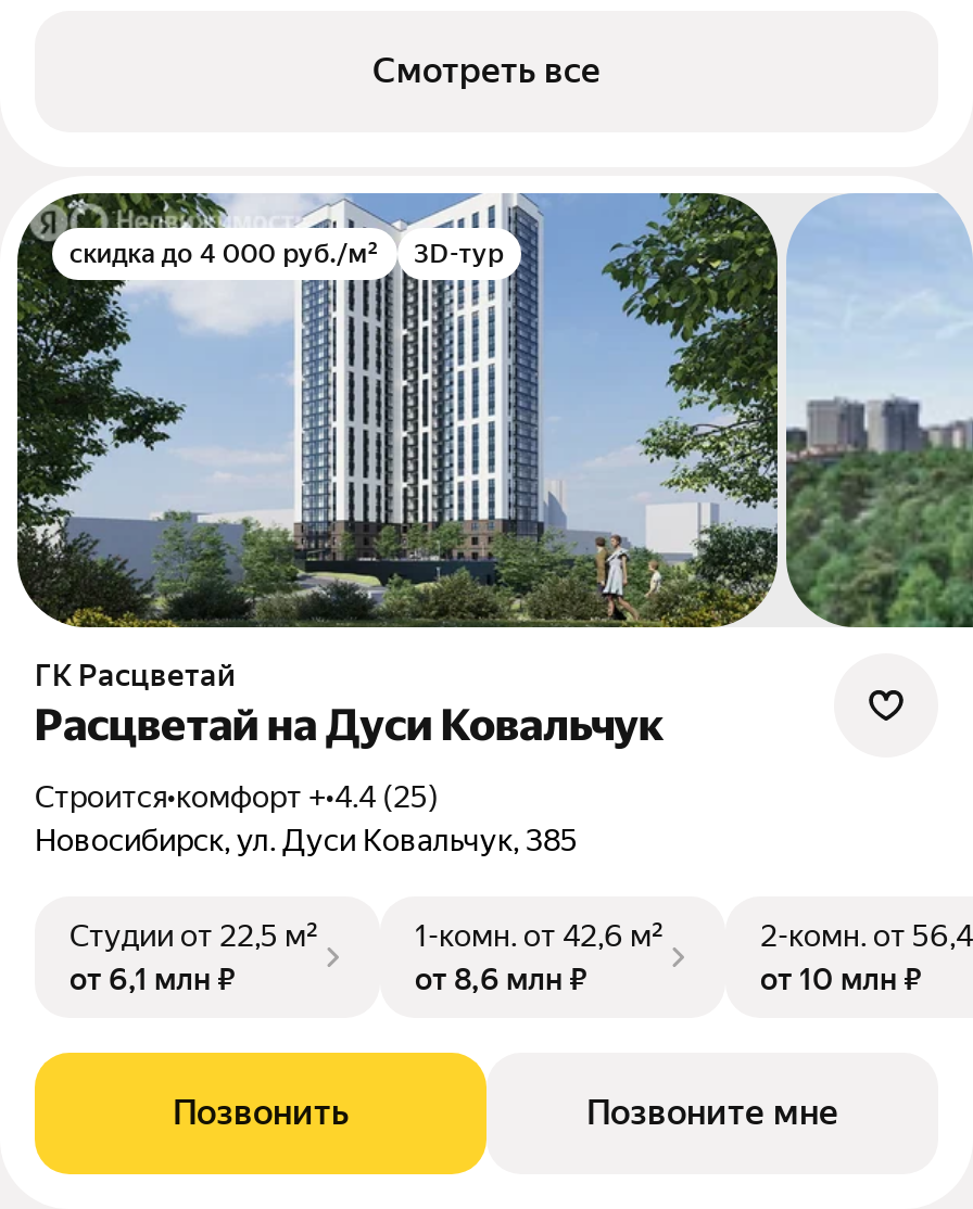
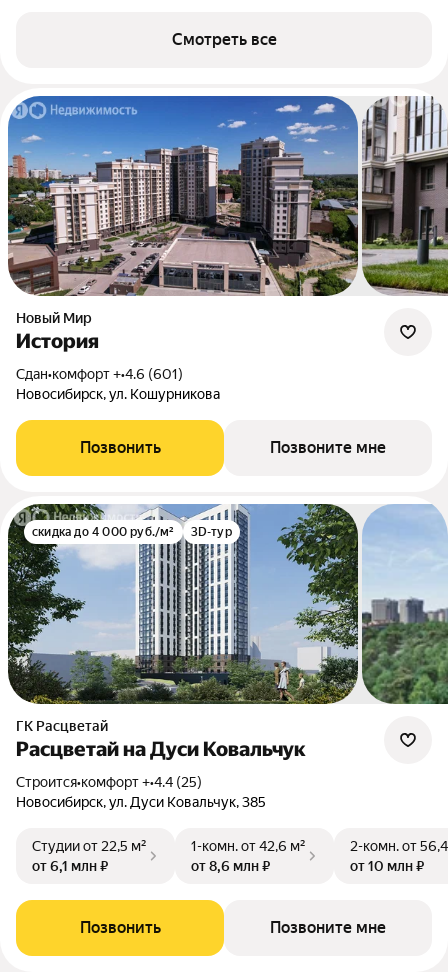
+ [image]
+ Новый Мир
+ История
+ Сдан•комфорт +•4.6 (601)
+ Новосибирск, ул. Кошурникова
+ Позвонить
+ Позвоните мне
